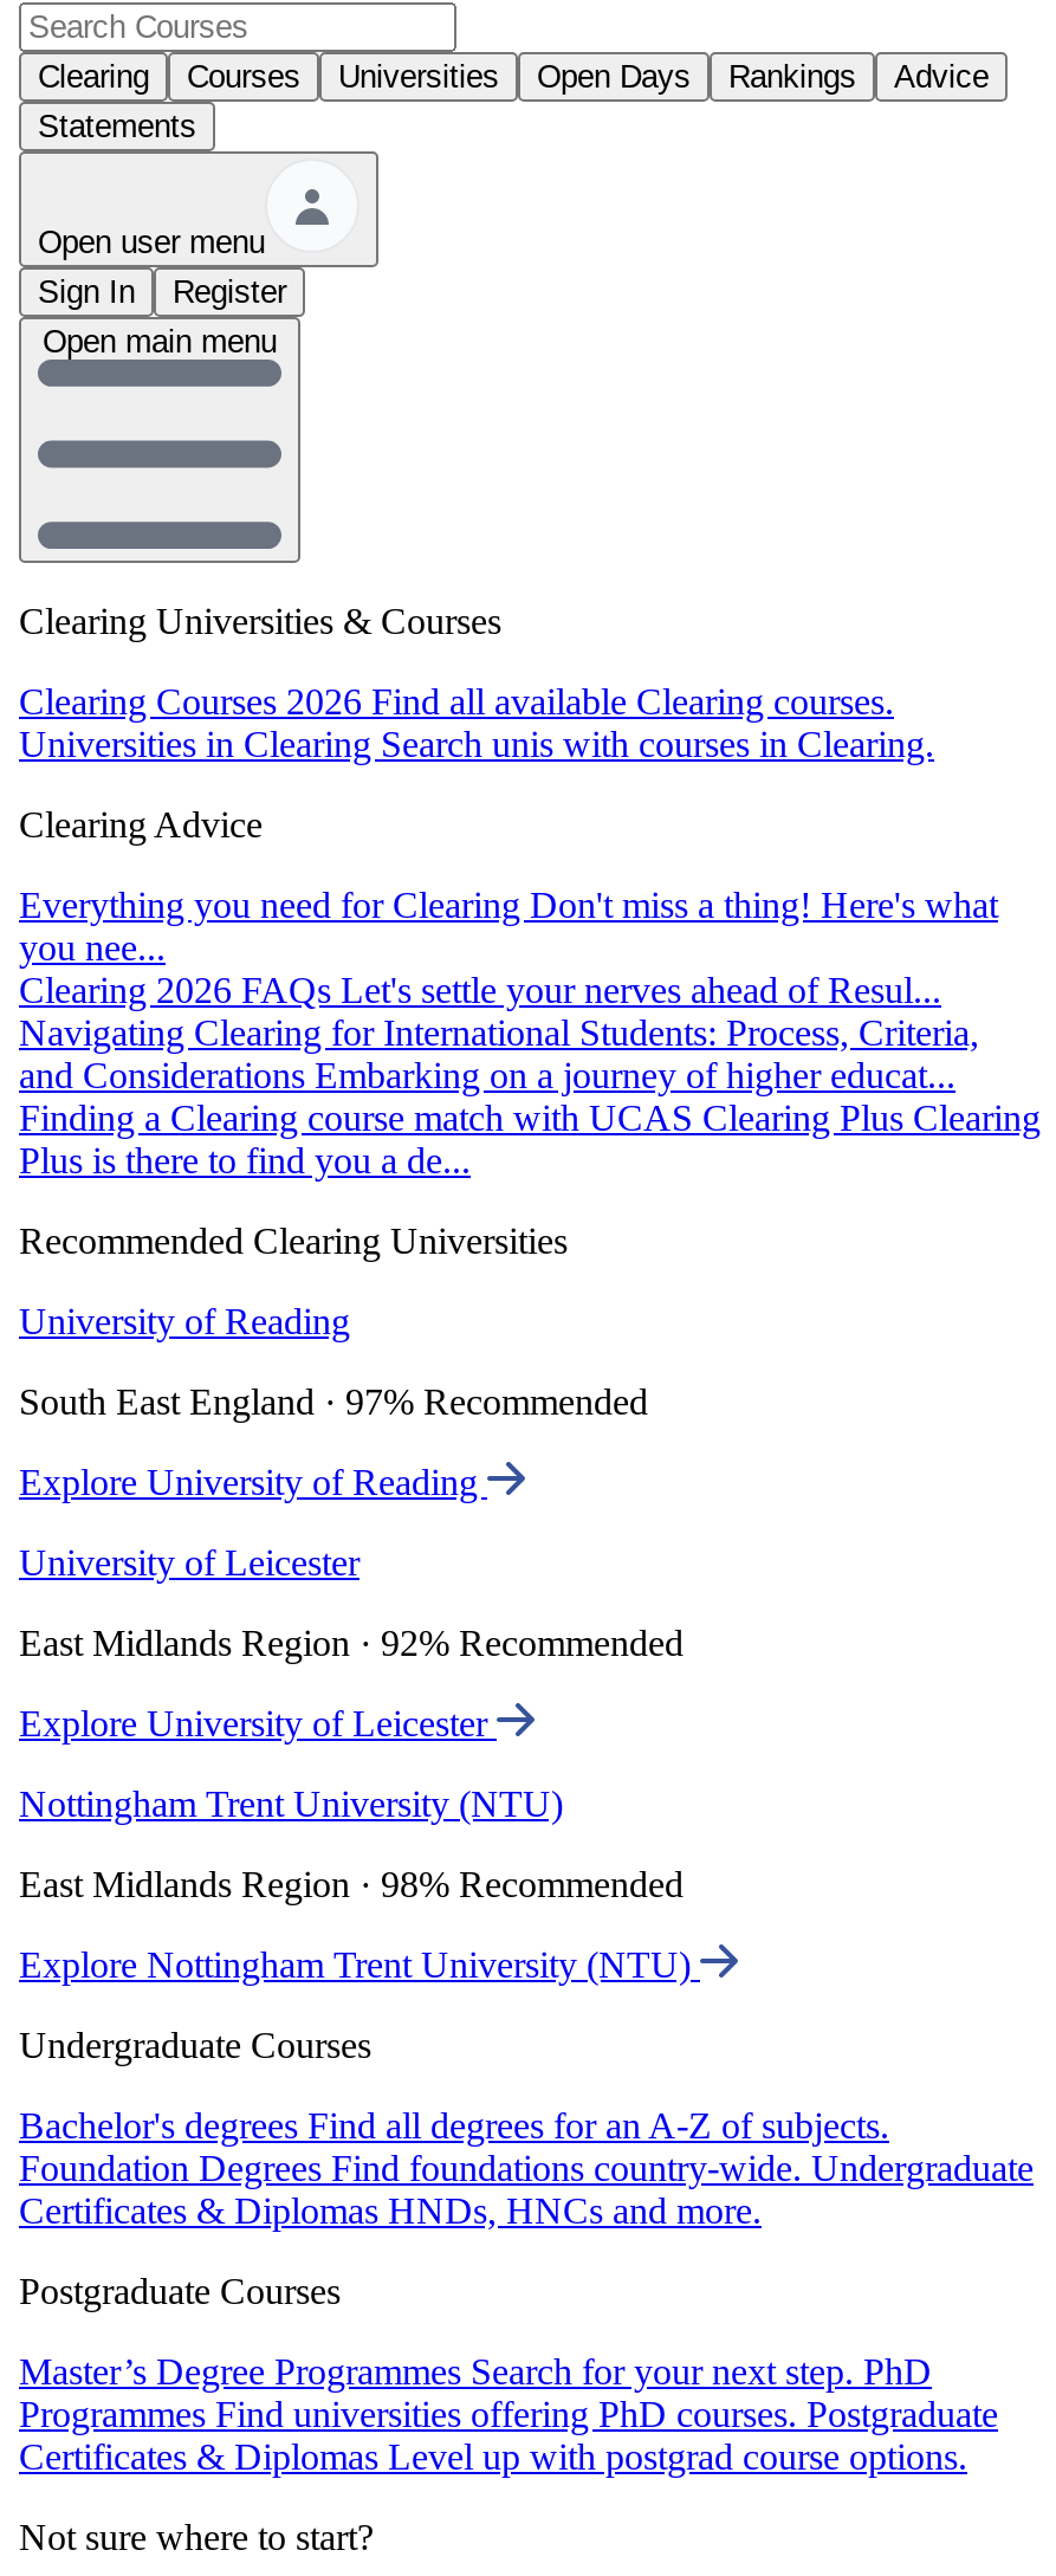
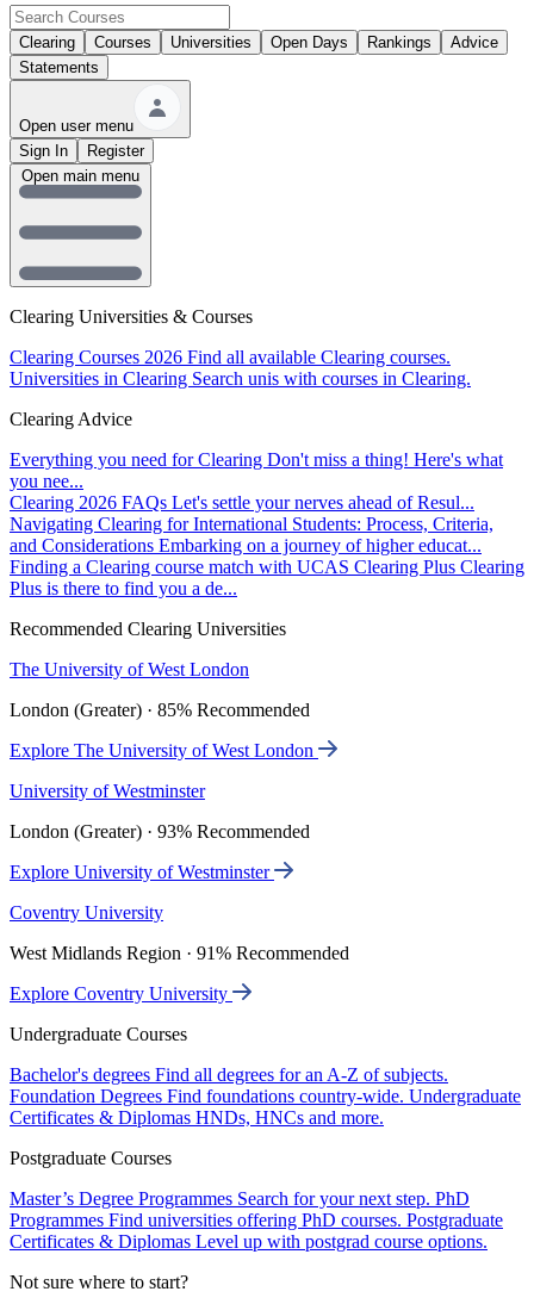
- University of Reading
+ The University of West London

- South East England · 97% Recommended
+ London (Greater) · 85% Recommended

- Explore University of Reading
+ Explore The University of West London

- University of Leicester
+ University of Westminster

- East Midlands Region · 92% Recommended
+ London (Greater) · 93% Recommended

- Explore University of Leicester
+ Explore University of Westminster

- Nottingham Trent University (NTU)
+ Coventry University

- East Midlands Region · 98% Recommended
+ West Midlands Region · 91% Recommended

- Explore Nottingham Trent University (NTU)
+ Explore Coventry University
